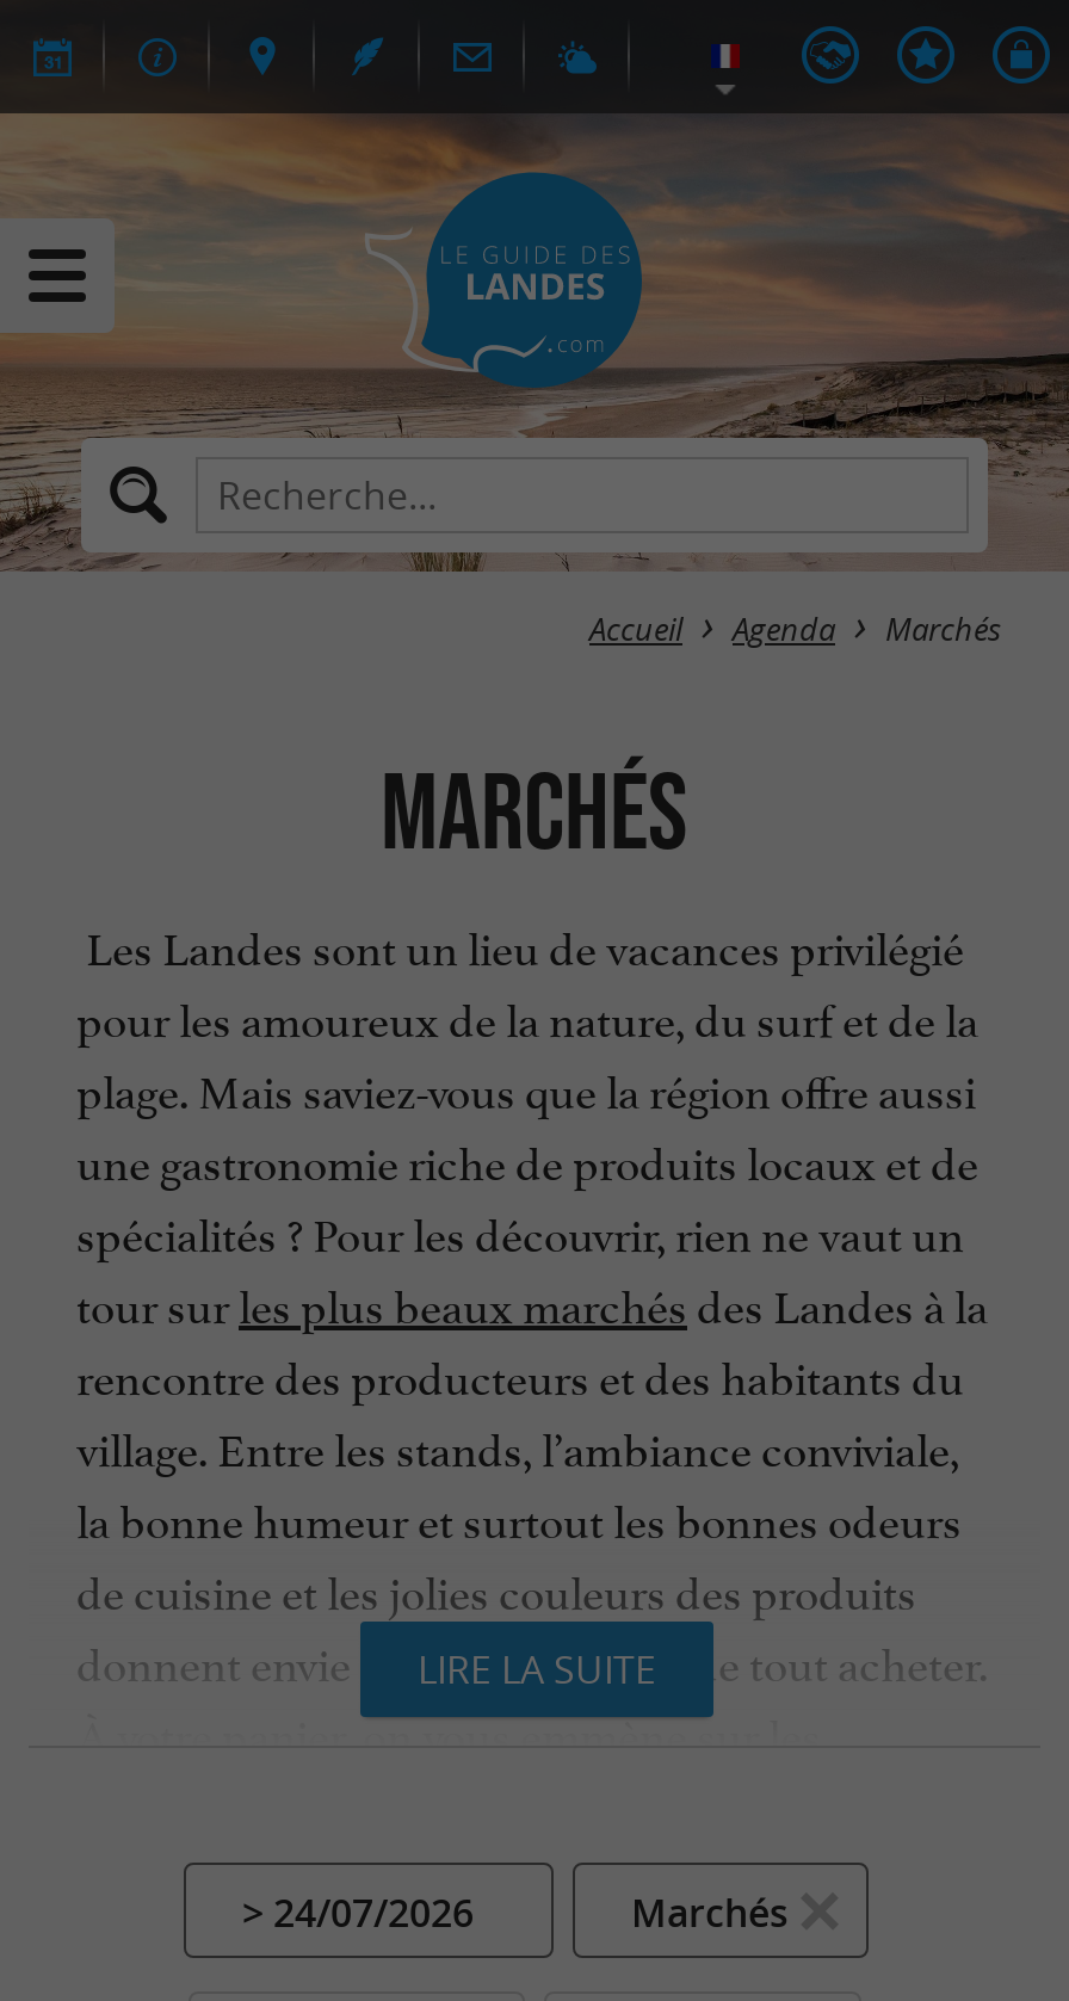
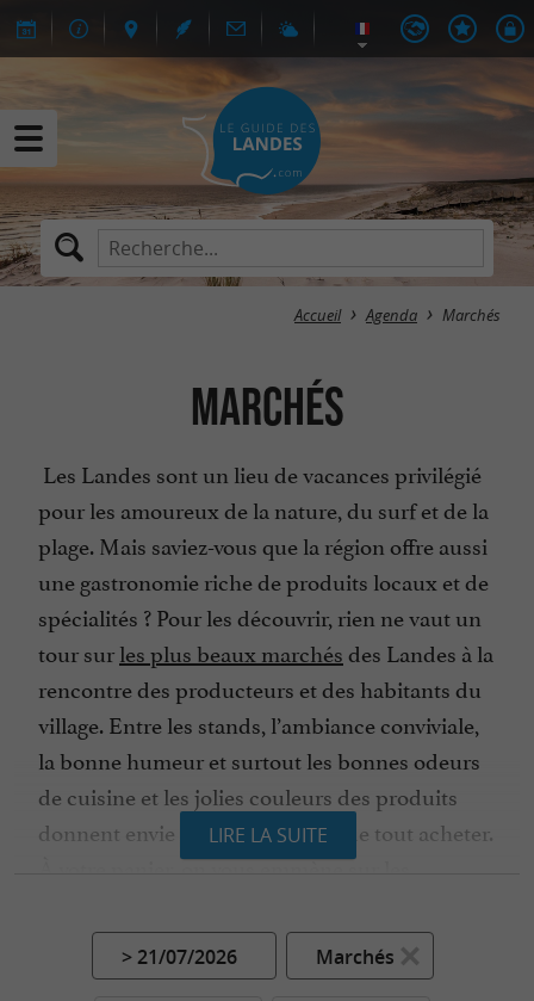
- > 24/07/2026
+ > 21/07/2026
